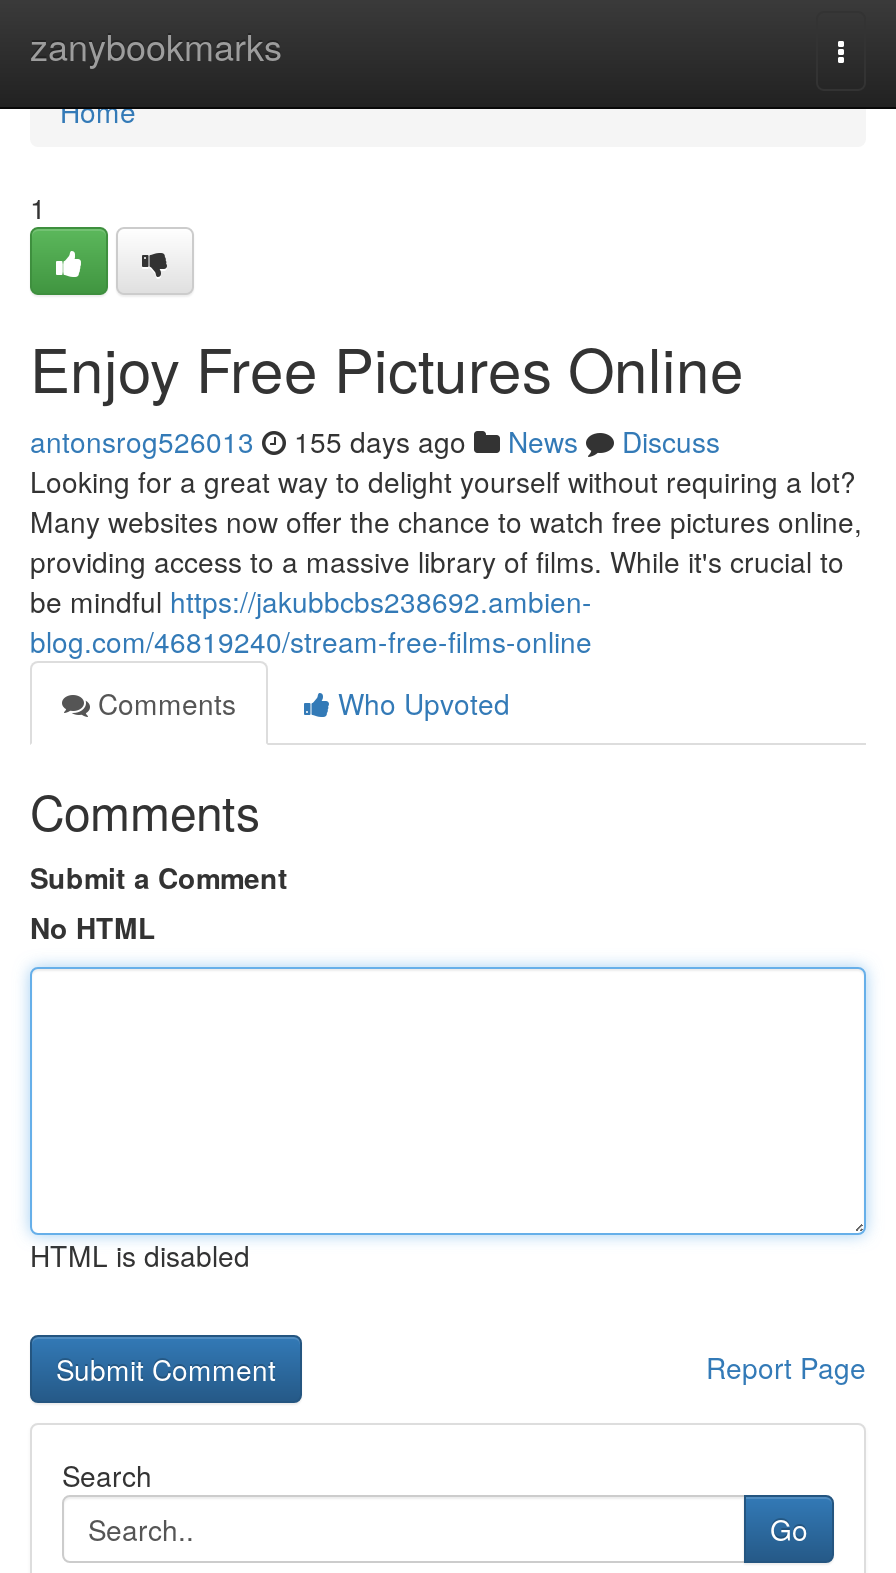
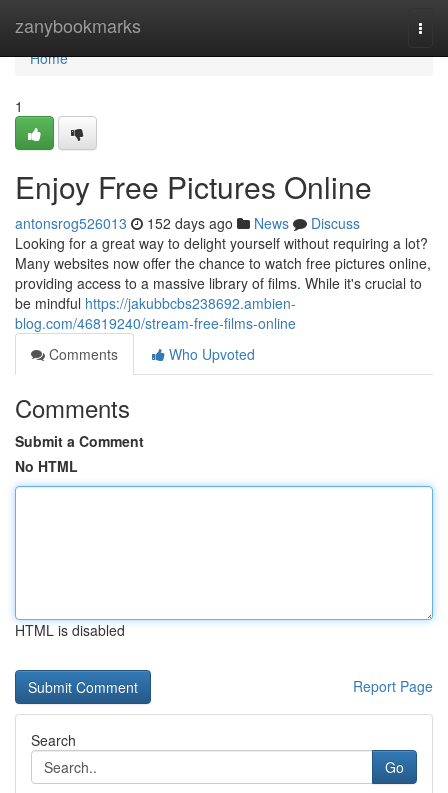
- antonsrog526013 155 days ago News Discuss
+ antonsrog526013 152 days ago News Discuss
